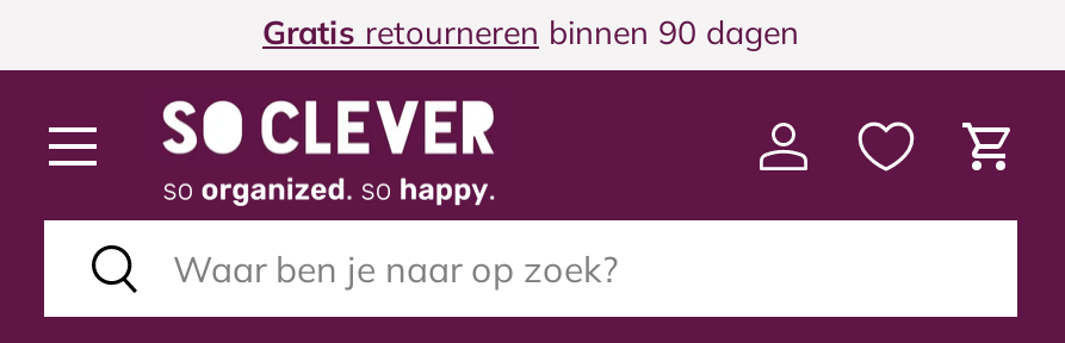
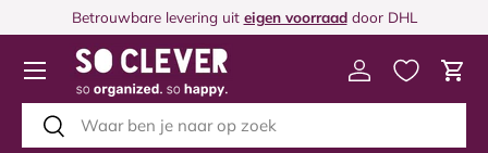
- Gratis retourneren binnen 90 dagen
+ Betrouwbare levering uit eigen voorraad door DHL
